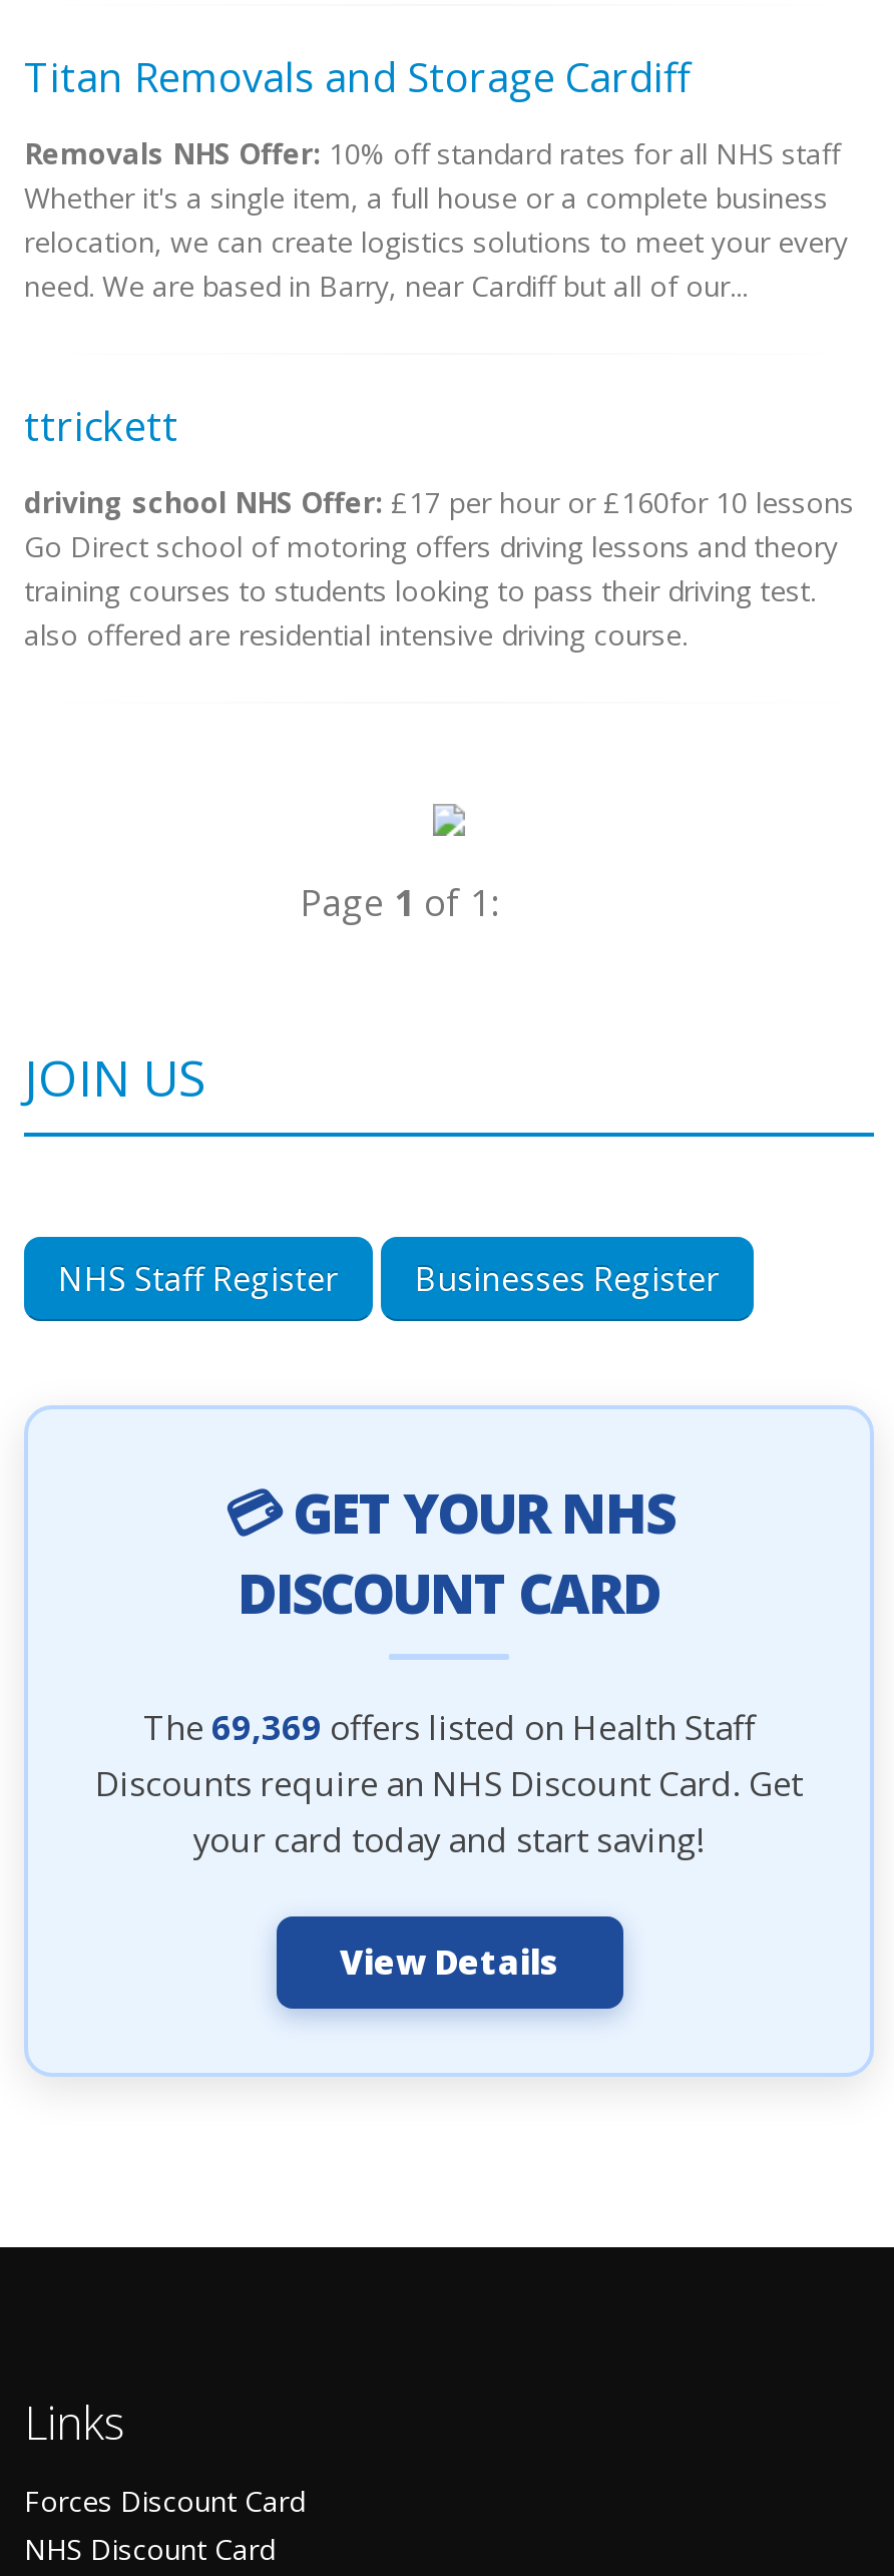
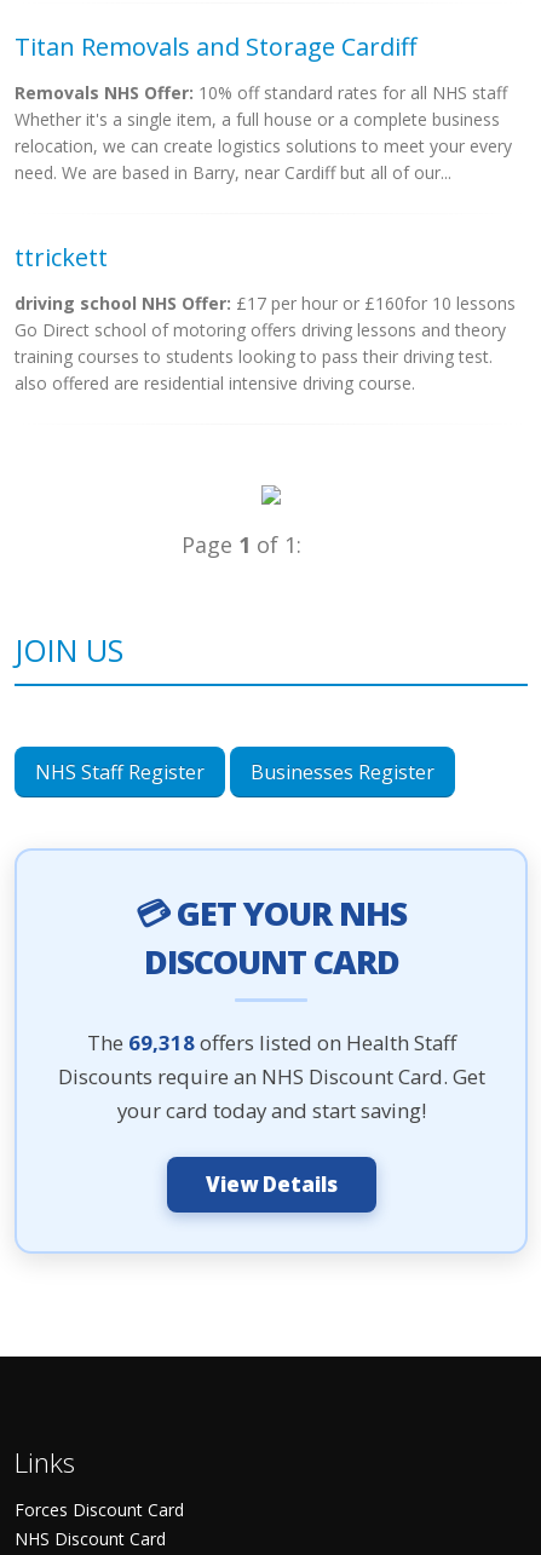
- The 69,369 offers listed on Health Staff
+ The 69,318 offers listed on Health Staff
